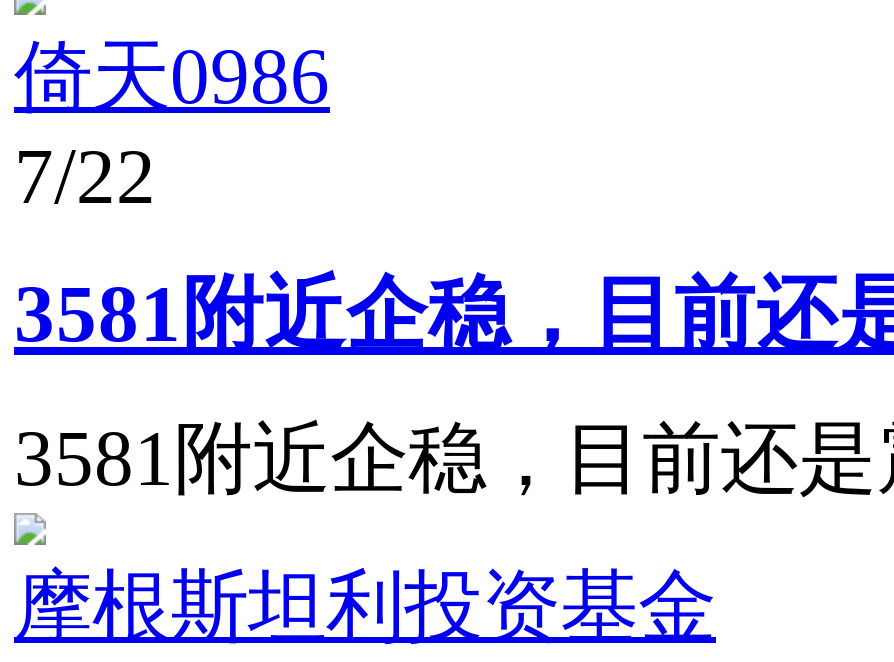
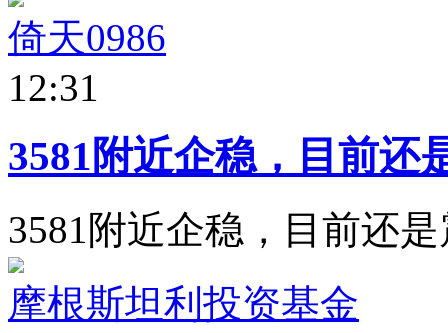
- 7/22
+ 12:31
